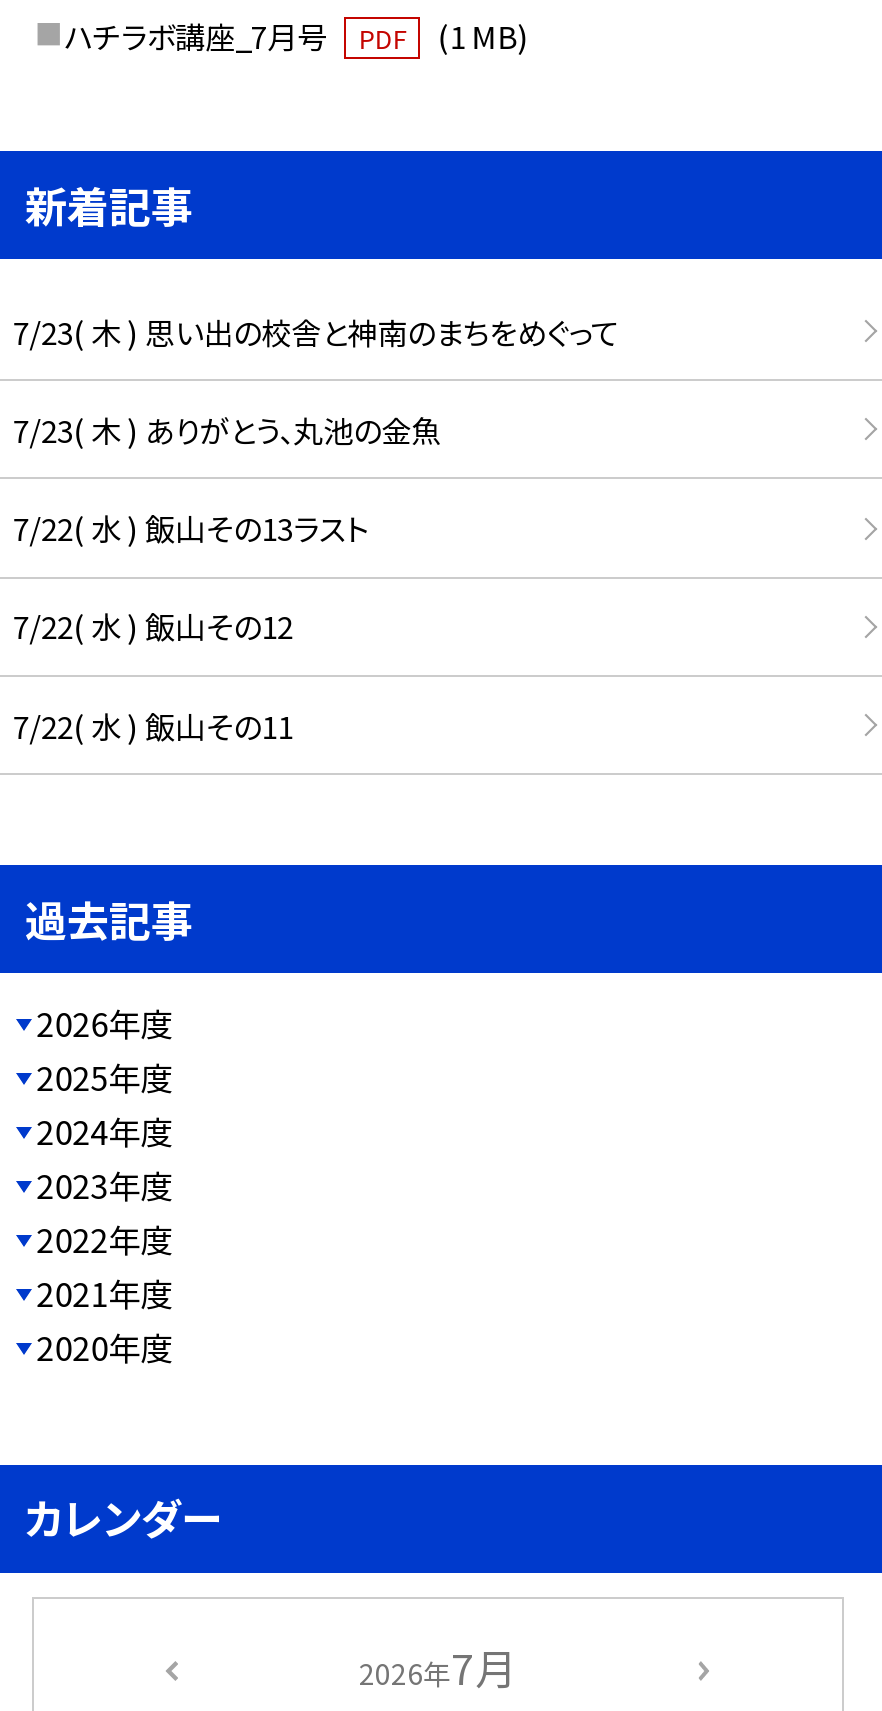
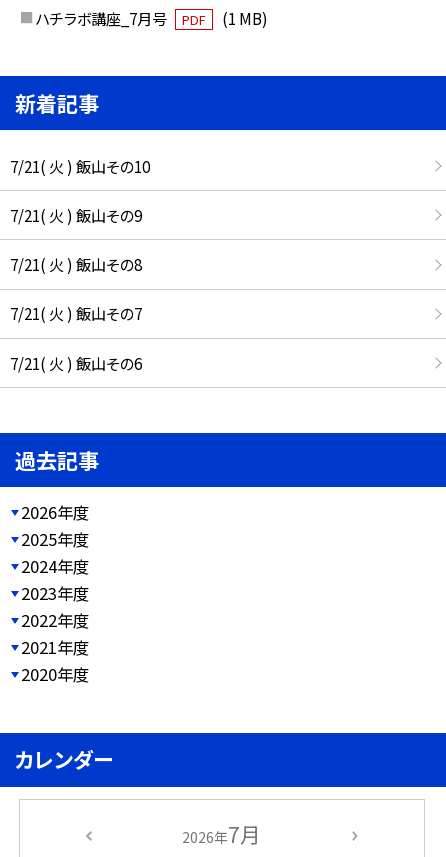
- 7/23( 木 ) 思い出の校舎と神南のまちをめぐって
+ 7/21( 火 ) 飯山その10

- 7/23( 木 ) ありがとう、丸池の金魚
+ 7/21( 火 ) 飯山その9

- 7/22( 水 ) 飯山その13ラスト
+ 7/21( 火 ) 飯山その8

- 7/22( 水 ) 飯山その12
+ 7/21( 火 ) 飯山その7

- 7/22( 水 ) 飯山その11
+ 7/21( 火 ) 飯山その6
